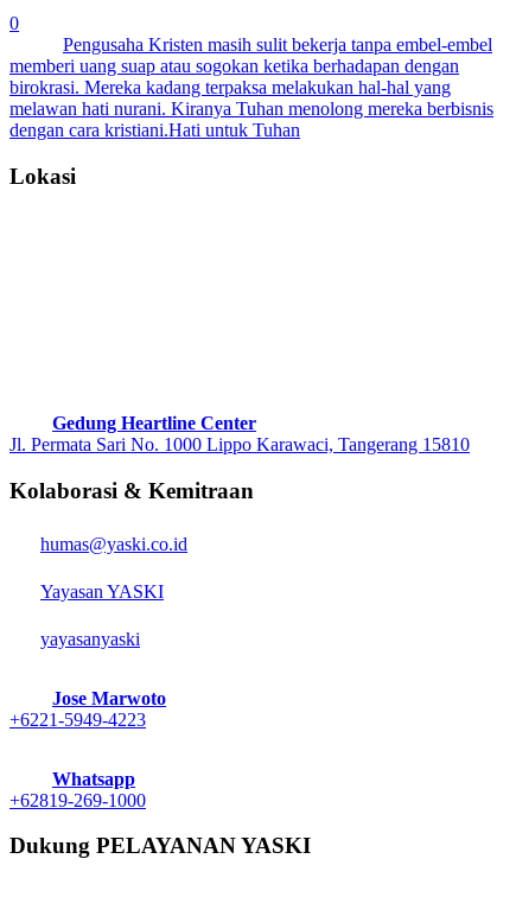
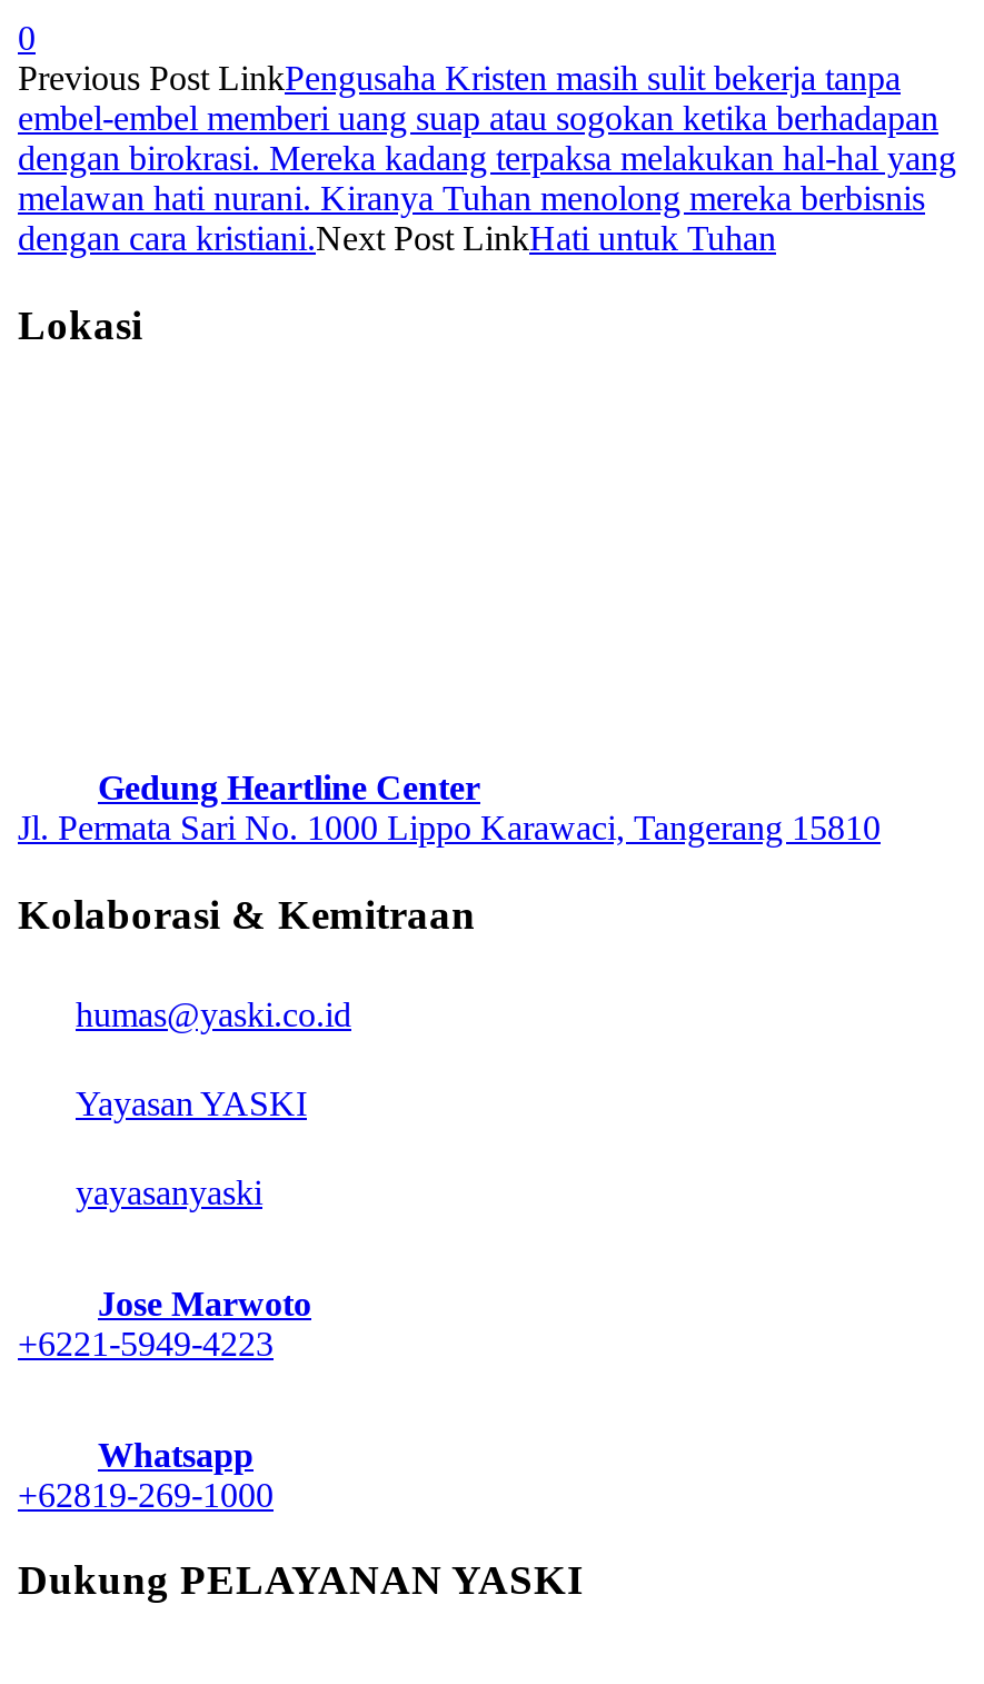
- Pengusaha Kristen masih sulit bekerja tanpa embel-embel
- memberi uang suap atau sogokan ketika berhadapan dengan
- birokrasi. Mereka kadang terpaksa melakukan hal-hal yang
+ Previous Post LinkPengusaha Kristen masih sulit bekerja tanpa
+ embel-embel memberi uang suap atau sogokan ketika berhadapan
+ dengan birokrasi. Mereka kadang terpaksa melakukan hal-hal yang

- dengan cara kristiani.Hati untuk Tuhan
+ dengan cara kristiani.Next Post LinkHati untuk Tuhan
